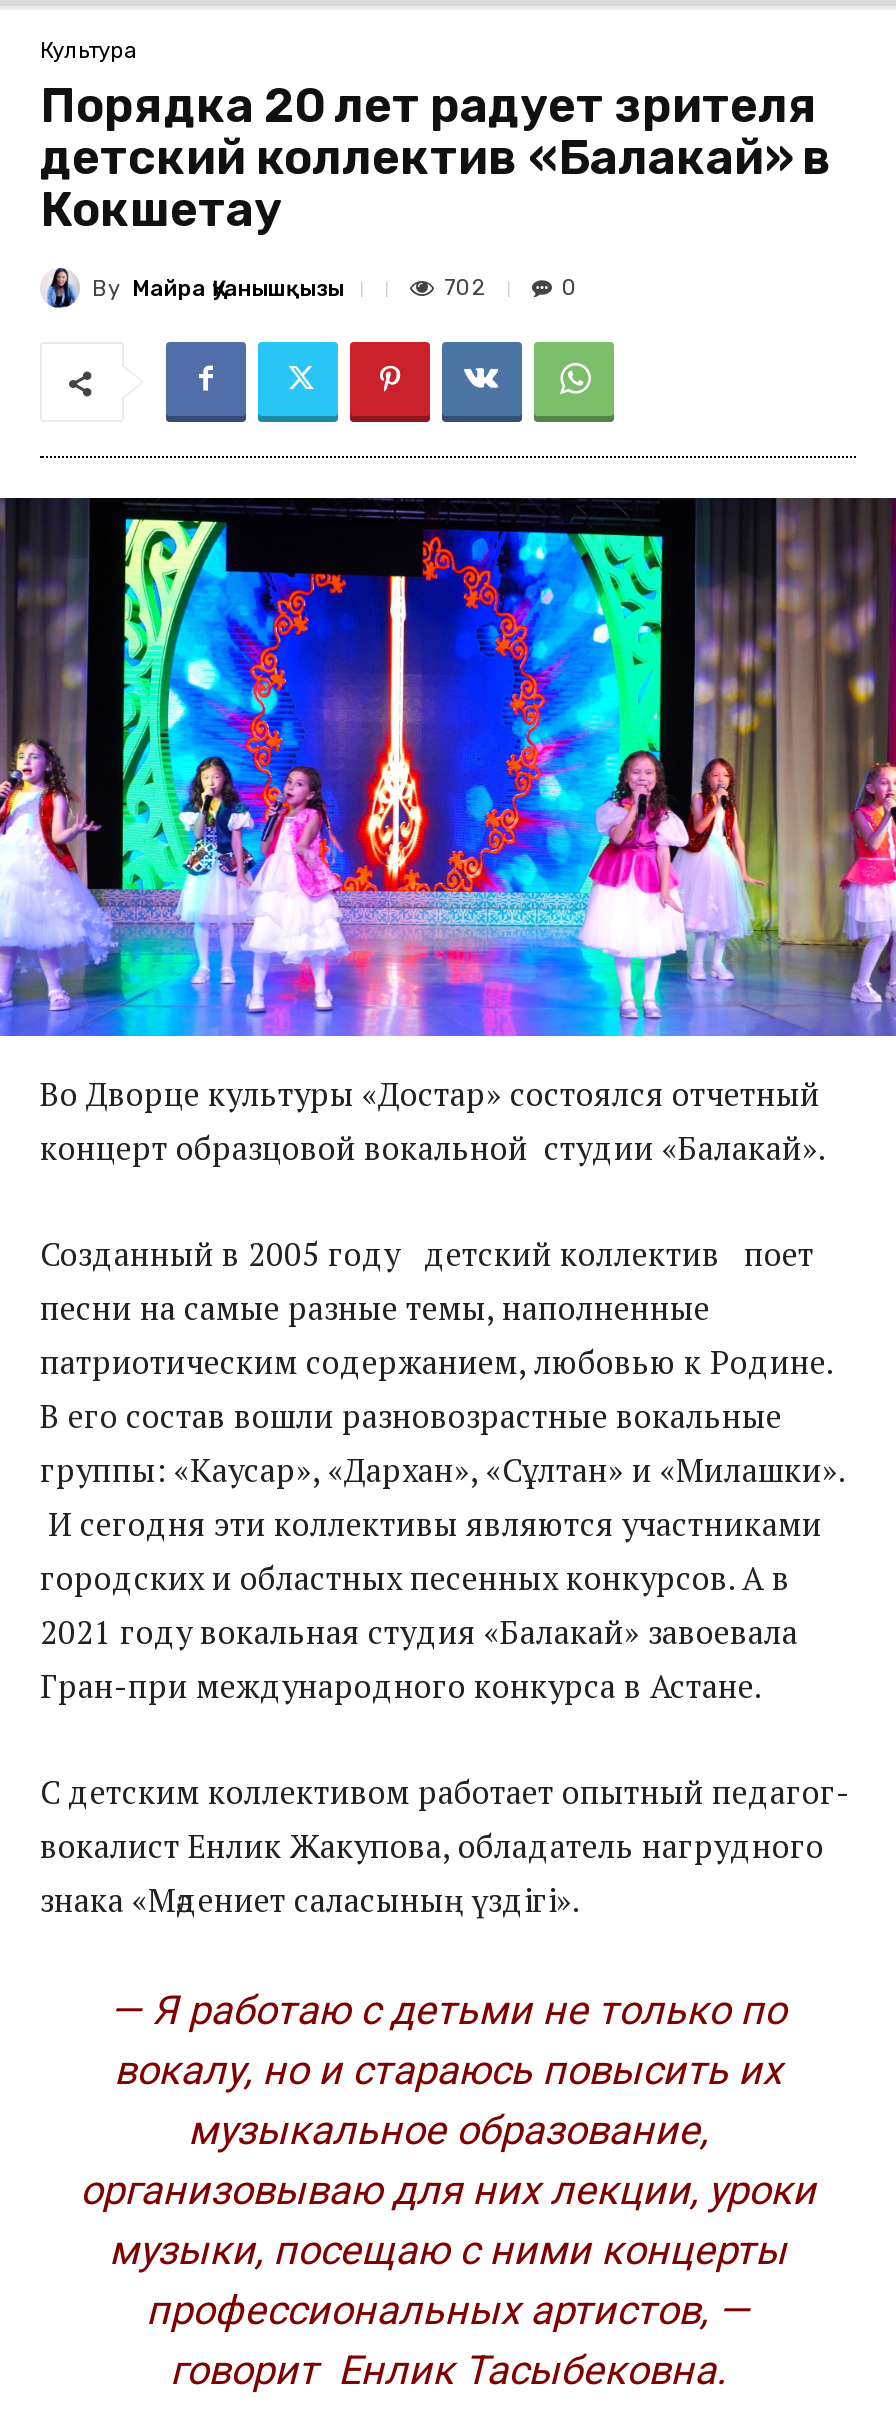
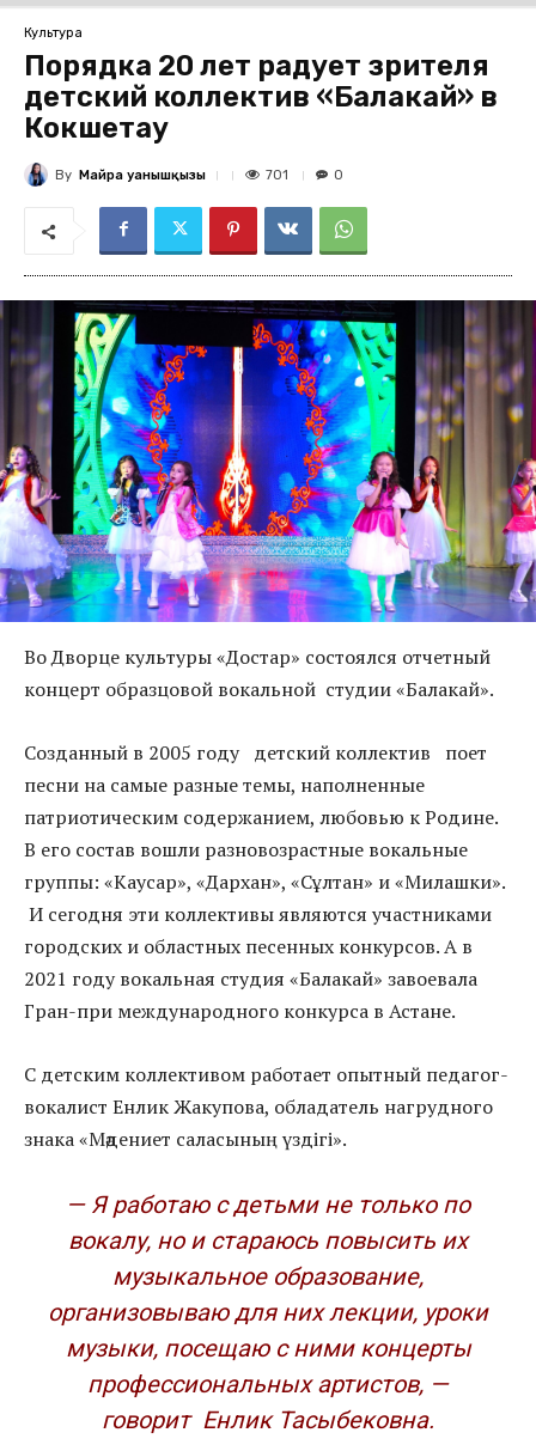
- 702
+ 701
